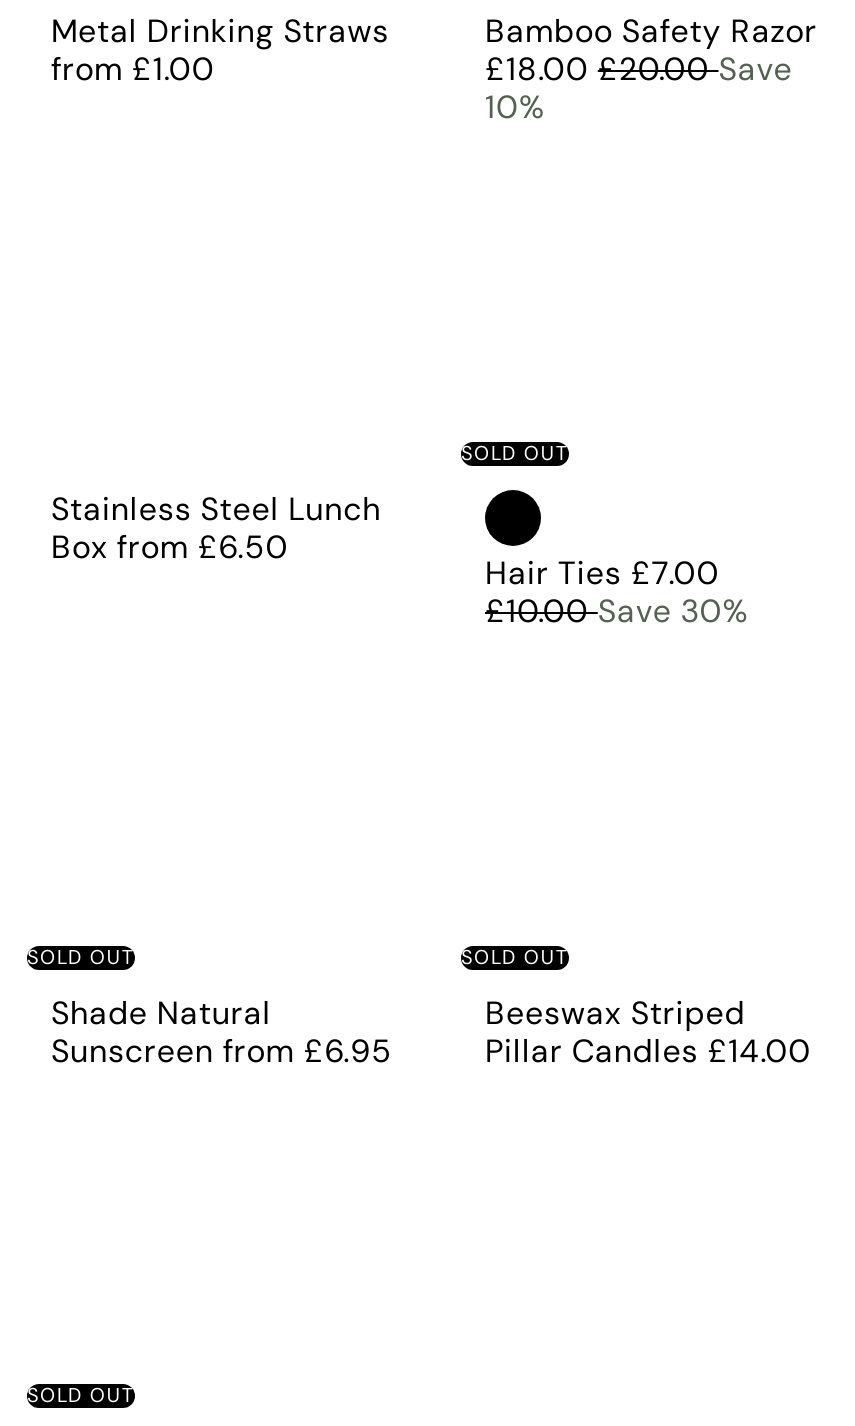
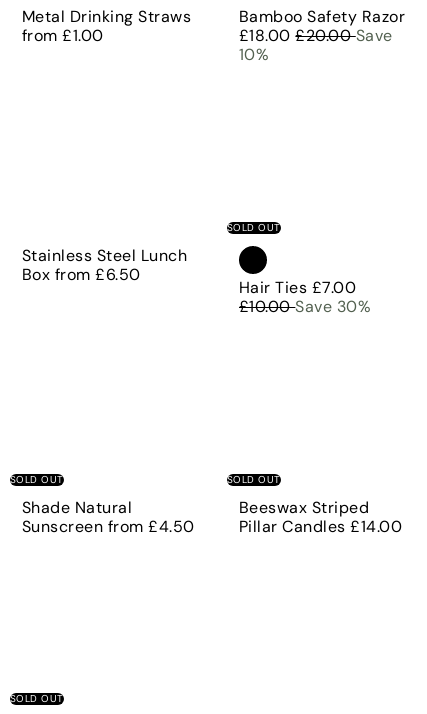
- Sunscreen from £6.95
+ Sunscreen from £4.50
